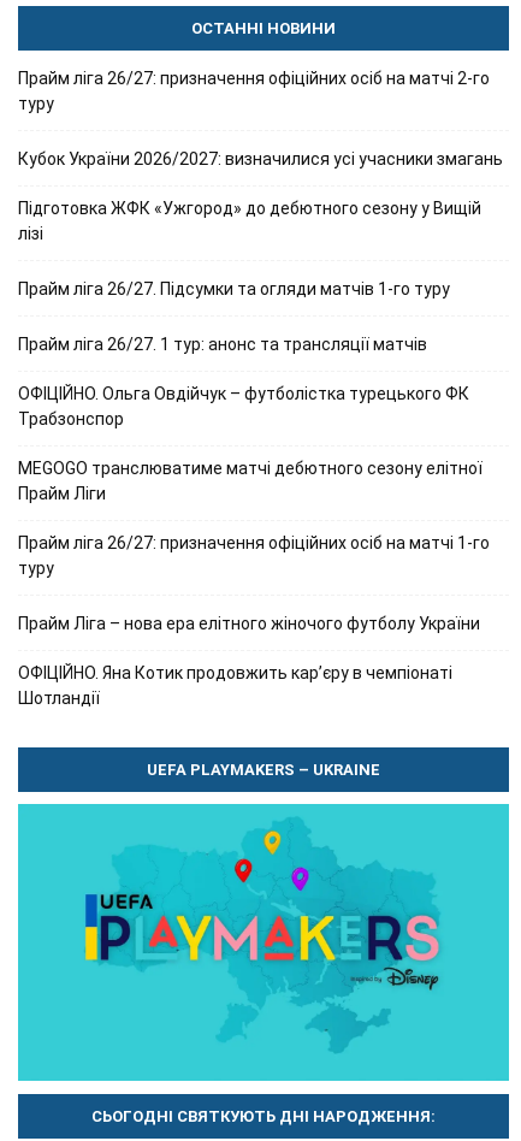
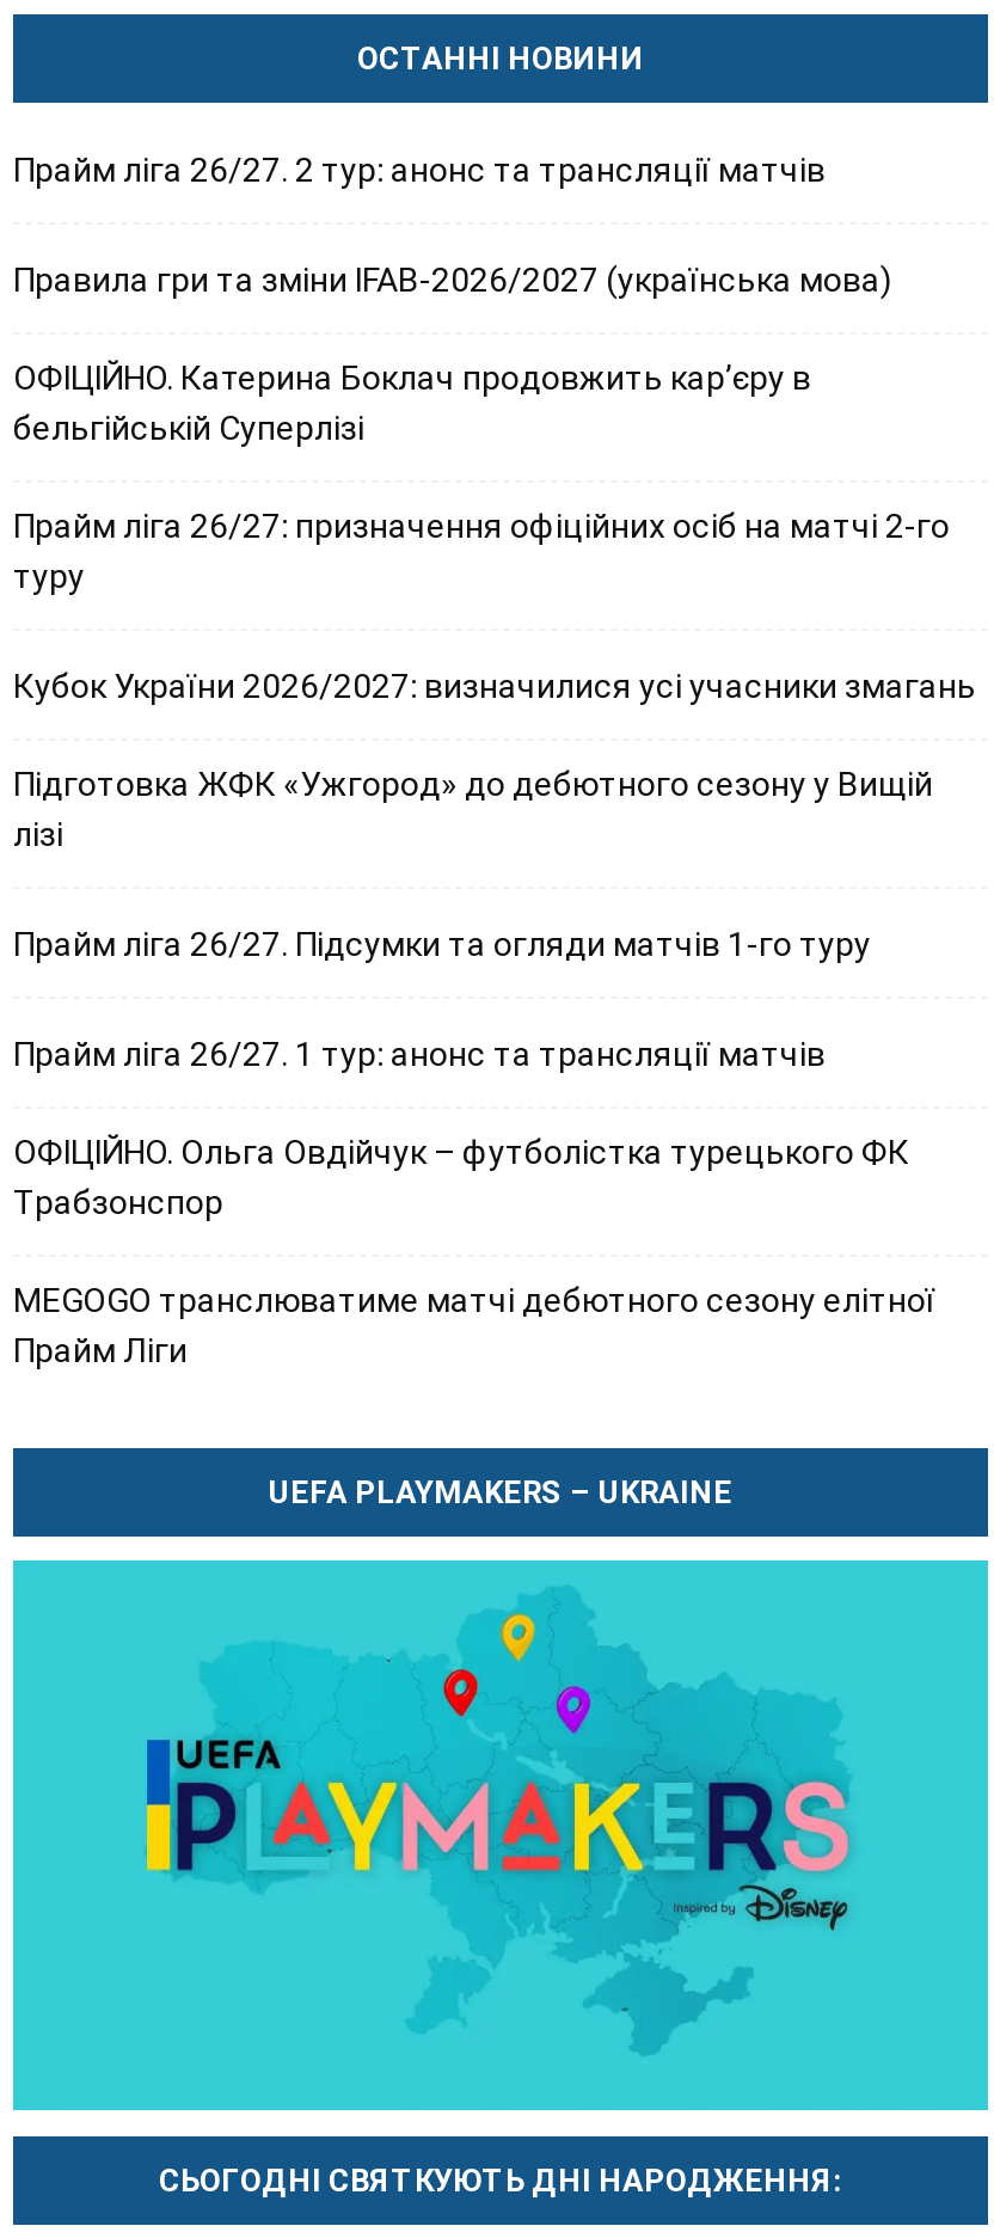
+ Прайм ліга 26/27. 2 тур: анонс та трансляції матчів
+ Правила гри та зміни IFAB-2026/2027 (українська мова)
+ ОФІЦІЙНО. Катерина Боклач продовжить кар’єру в
+ бельгійській Суперлізі

moved down: Прайм ліга 26/27: призначення офіційних осіб на матчі 2-го | туру | Кубок України 2026/2027: визначилися усі учасники змагань | ... | MEGOGO транслюватиме матчі дебютного сезону елітної | Прайм Ліги

- Прайм ліга 26/27: призначення офіційних осіб на матчі 1-го
- туру
- Прайм Ліга – нова ера елітного жіночого футболу України
- ОФІЦІЙНО. Яна Котик продовжить кар’єру в чемпіонаті
- Шотландії
